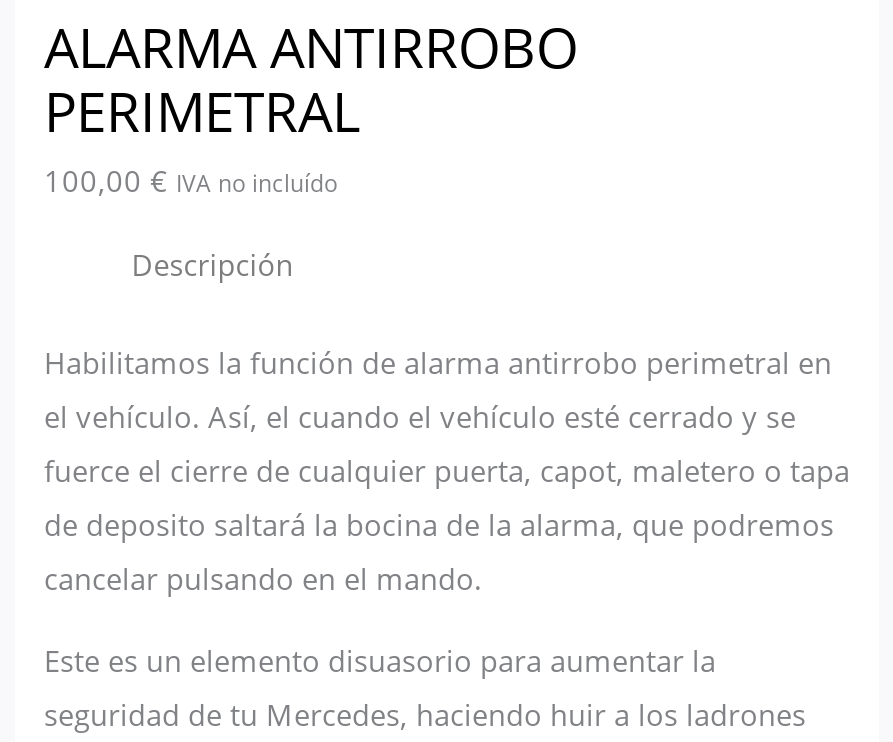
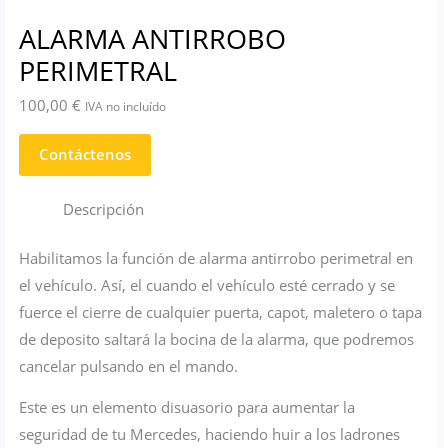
+ Contáctenos
